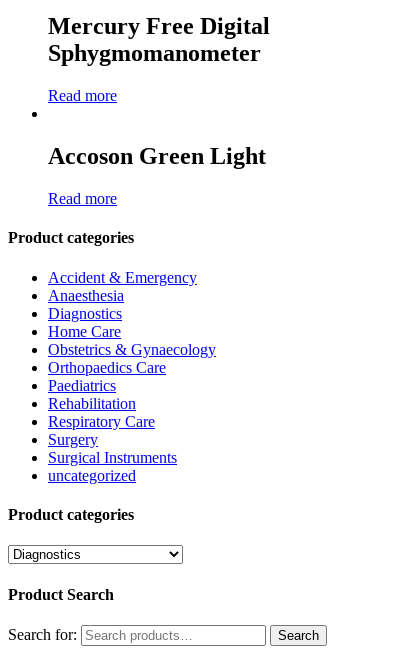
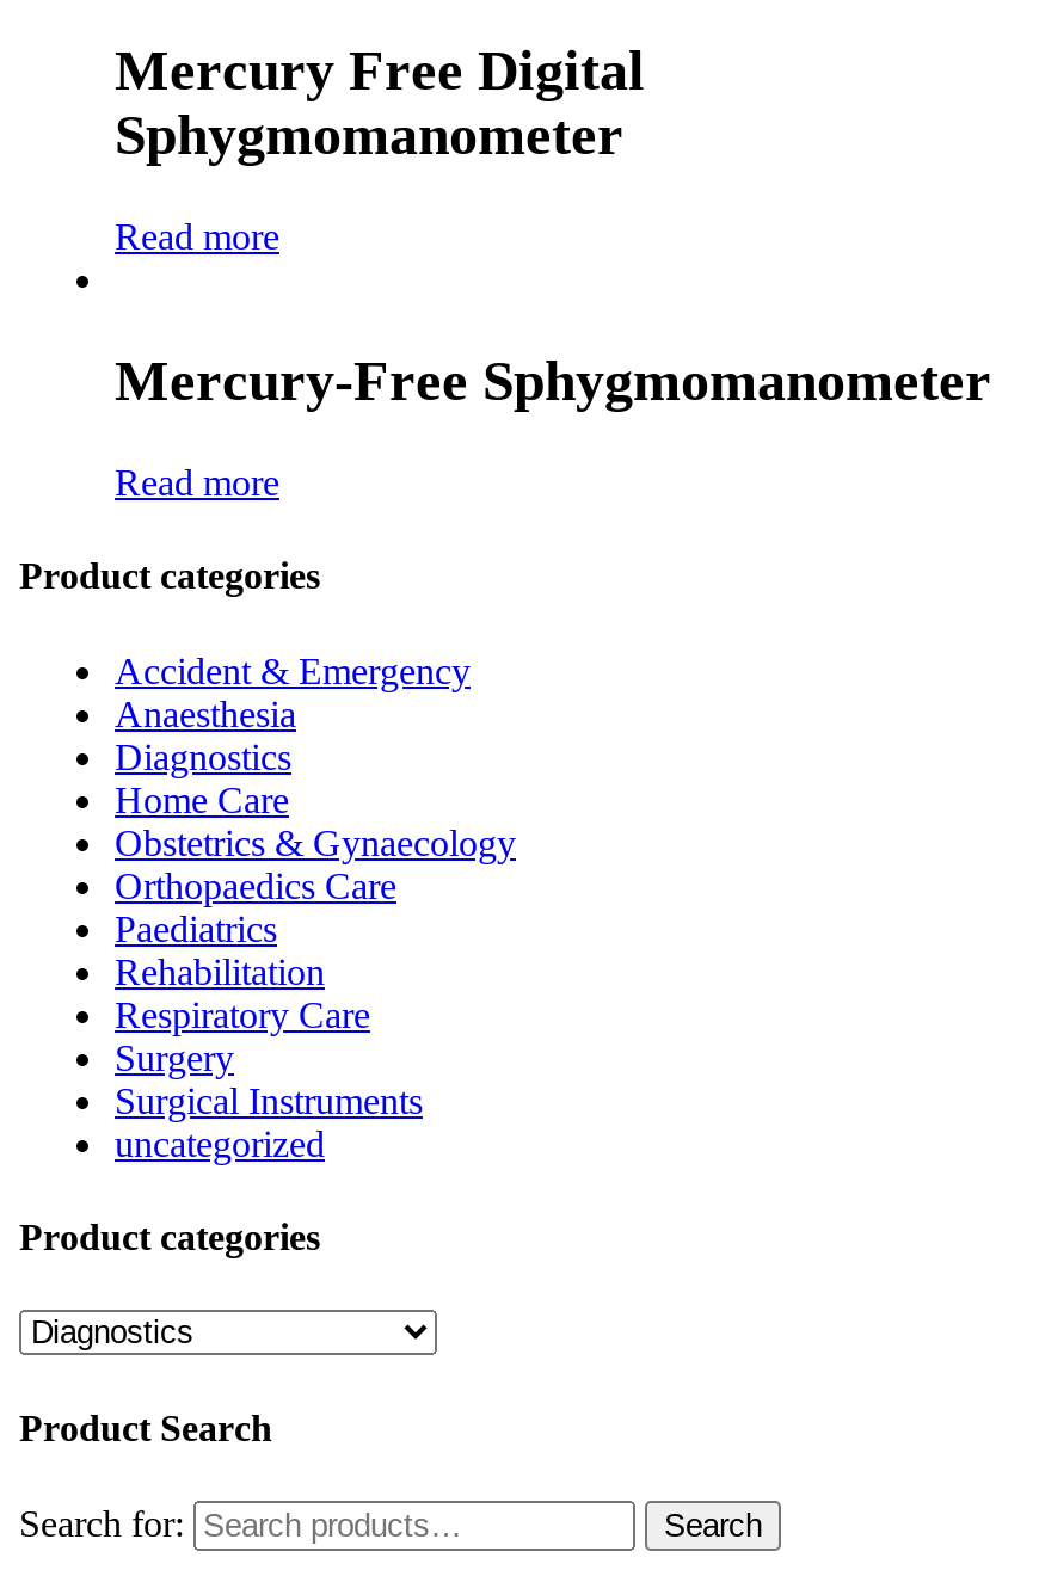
- Accoson Green Light
+ Mercury-Free Sphygmomanometer
